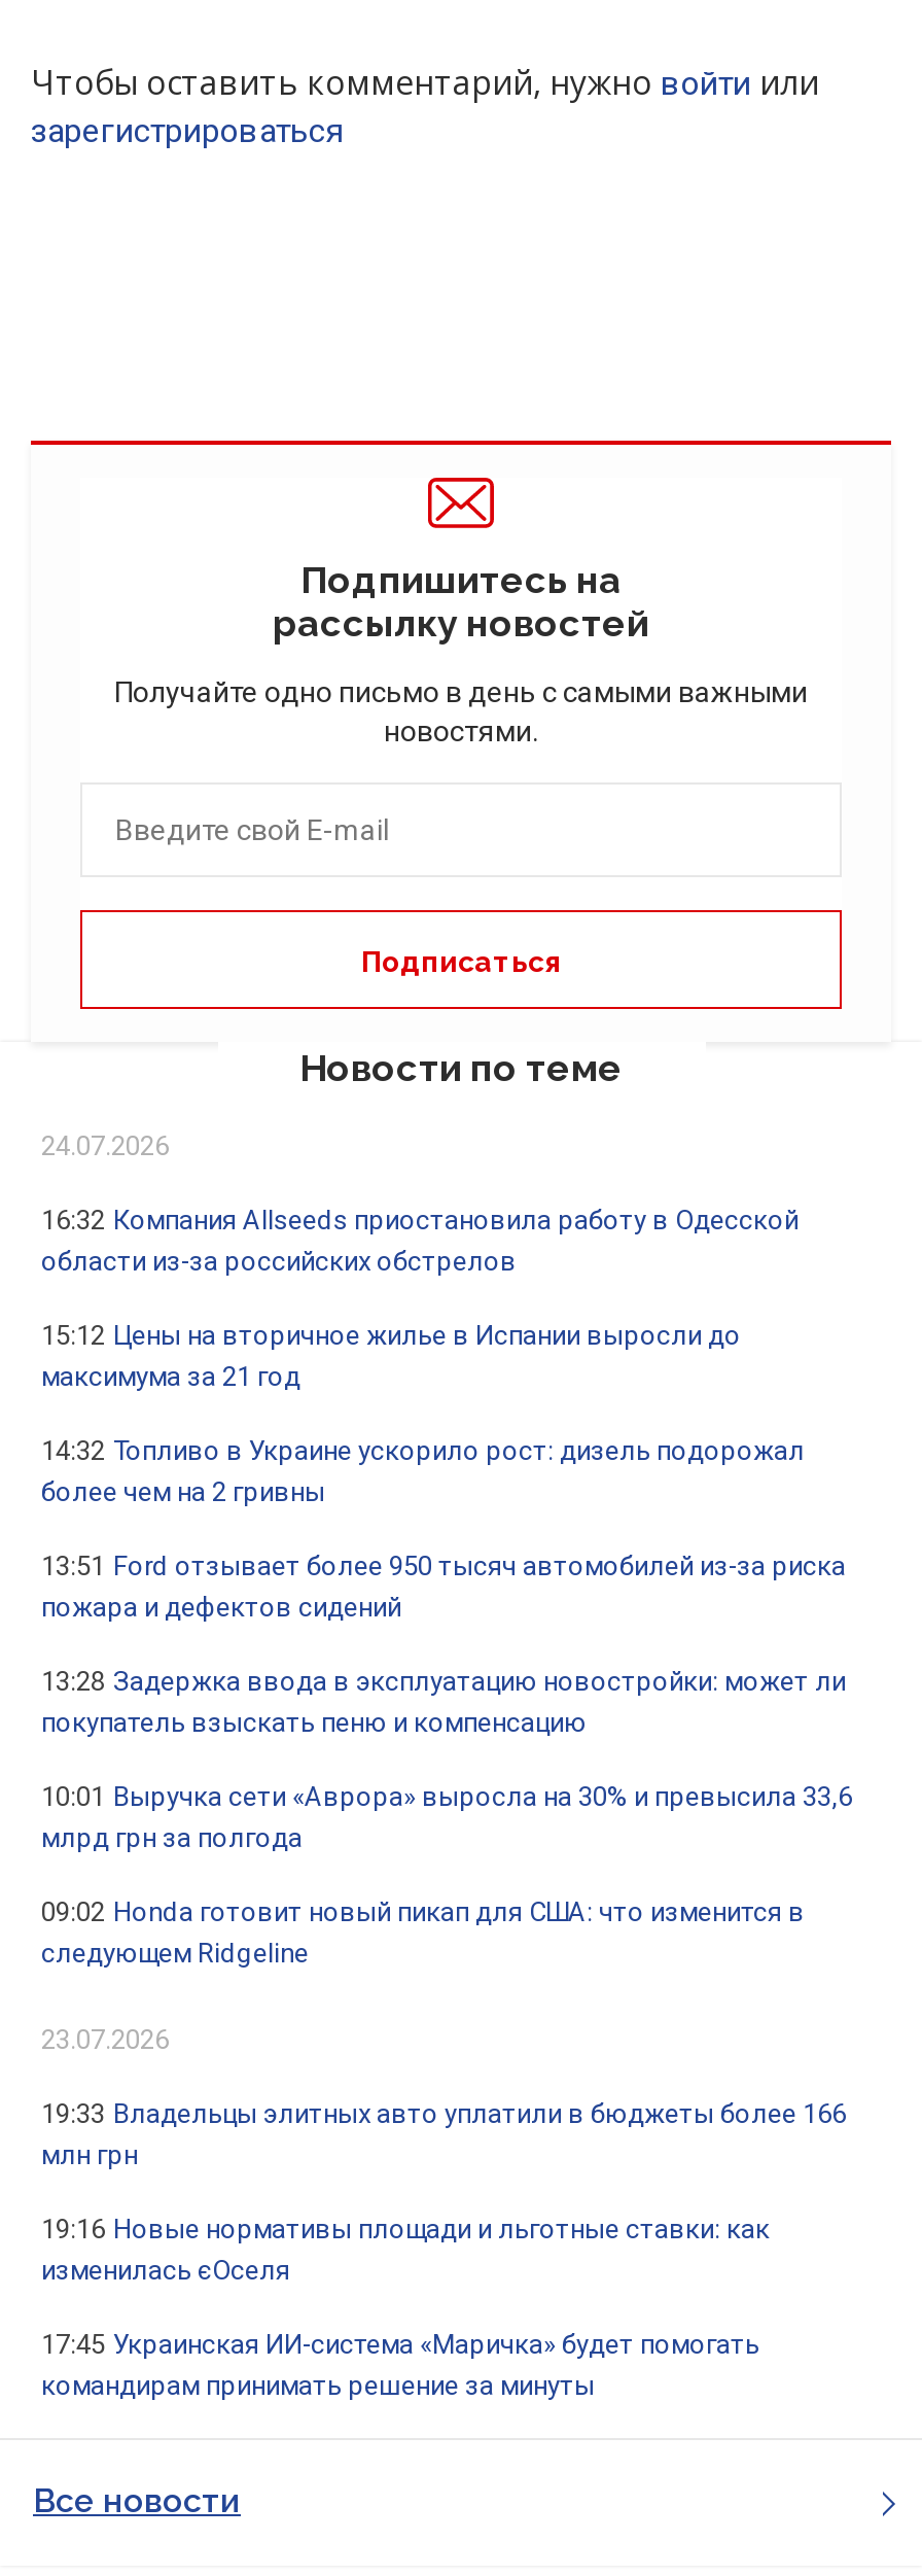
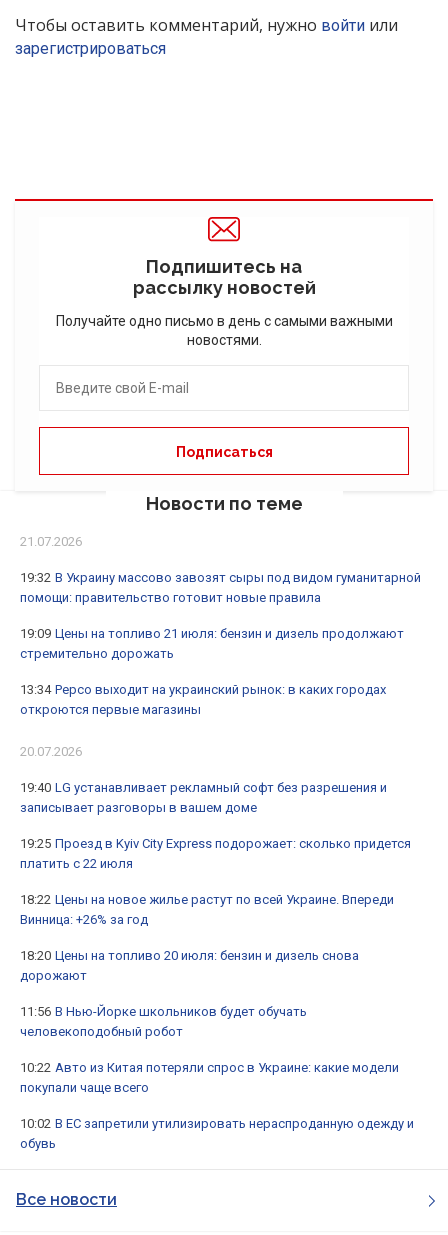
- 24.07.2026
+ 21.07.2026

- 16:32 Компания Allseeds приостановила работу в Одесской
- области из-за российских обстрелов
+ 19:32 В Украину массово завозят сыры под видом гуманитарной
+ помощи: правительство готовит новые правила

- 15:12 Цены на вторичное жилье в Испании выросли до
- максимума за 21 год
+ 19:09 Цены на топливо 21 июля: бензин и дизель продолжают
+ стремительно дорожать

- 14:32 Топливо в Украине ускорило рост: дизель подорожал
- более чем на 2 гривны
+ 13:34 Pepco выходит на украинский рынок: в каких городах
+ откроются первые магазины

- 13:51 Ford отзывает более 950 тысяч автомобилей из-за риска
- пожара и дефектов сидений
+ 20.07.2026

- 13:28 Задержка ввода в эксплуатацию новостройки: может ли
- покупатель взыскать пеню и компенсацию
+ 19:40 LG устанавливает рекламный софт без разрешения и
+ записывает разговоры в вашем доме

- 10:01 Выручка сети «Аврора» выросла на 30% и превысила 33,6
- млрд грн за полгода
+ 19:25 Проезд в Kyiv City Express подорожает: сколько придется
+ платить с 22 июля

- 09:02 Honda готовит новый пикап для США: что изменится в
- следующем Ridgeline
+ 18:22 Цены на новое жилье растут по всей Украине. Впереди
+ Винница: +26% за год

- 23.07.2026
+ 18:20 Цены на топливо 20 июля: бензин и дизель снова
+ дорожают

- 19:33 Владельцы элитных авто уплатили в бюджеты более 166
- млн грн
+ 11:56 В Нью-Йорке школьников будет обучать
+ человекоподобный робот

- 19:16 Новые нормативы площади и льготные ставки: как
- изменилась єОселя
+ 10:22 Авто из Китая потеряли спрос в Украине: какие модели
+ покупали чаще всего

- 17:45 Украинская ИИ-система «Маричка» будет помогать
- командирам принимать решение за минуты
+ 10:02 В ЕС запретили утилизировать нераспроданную одежду и
+ обувь
